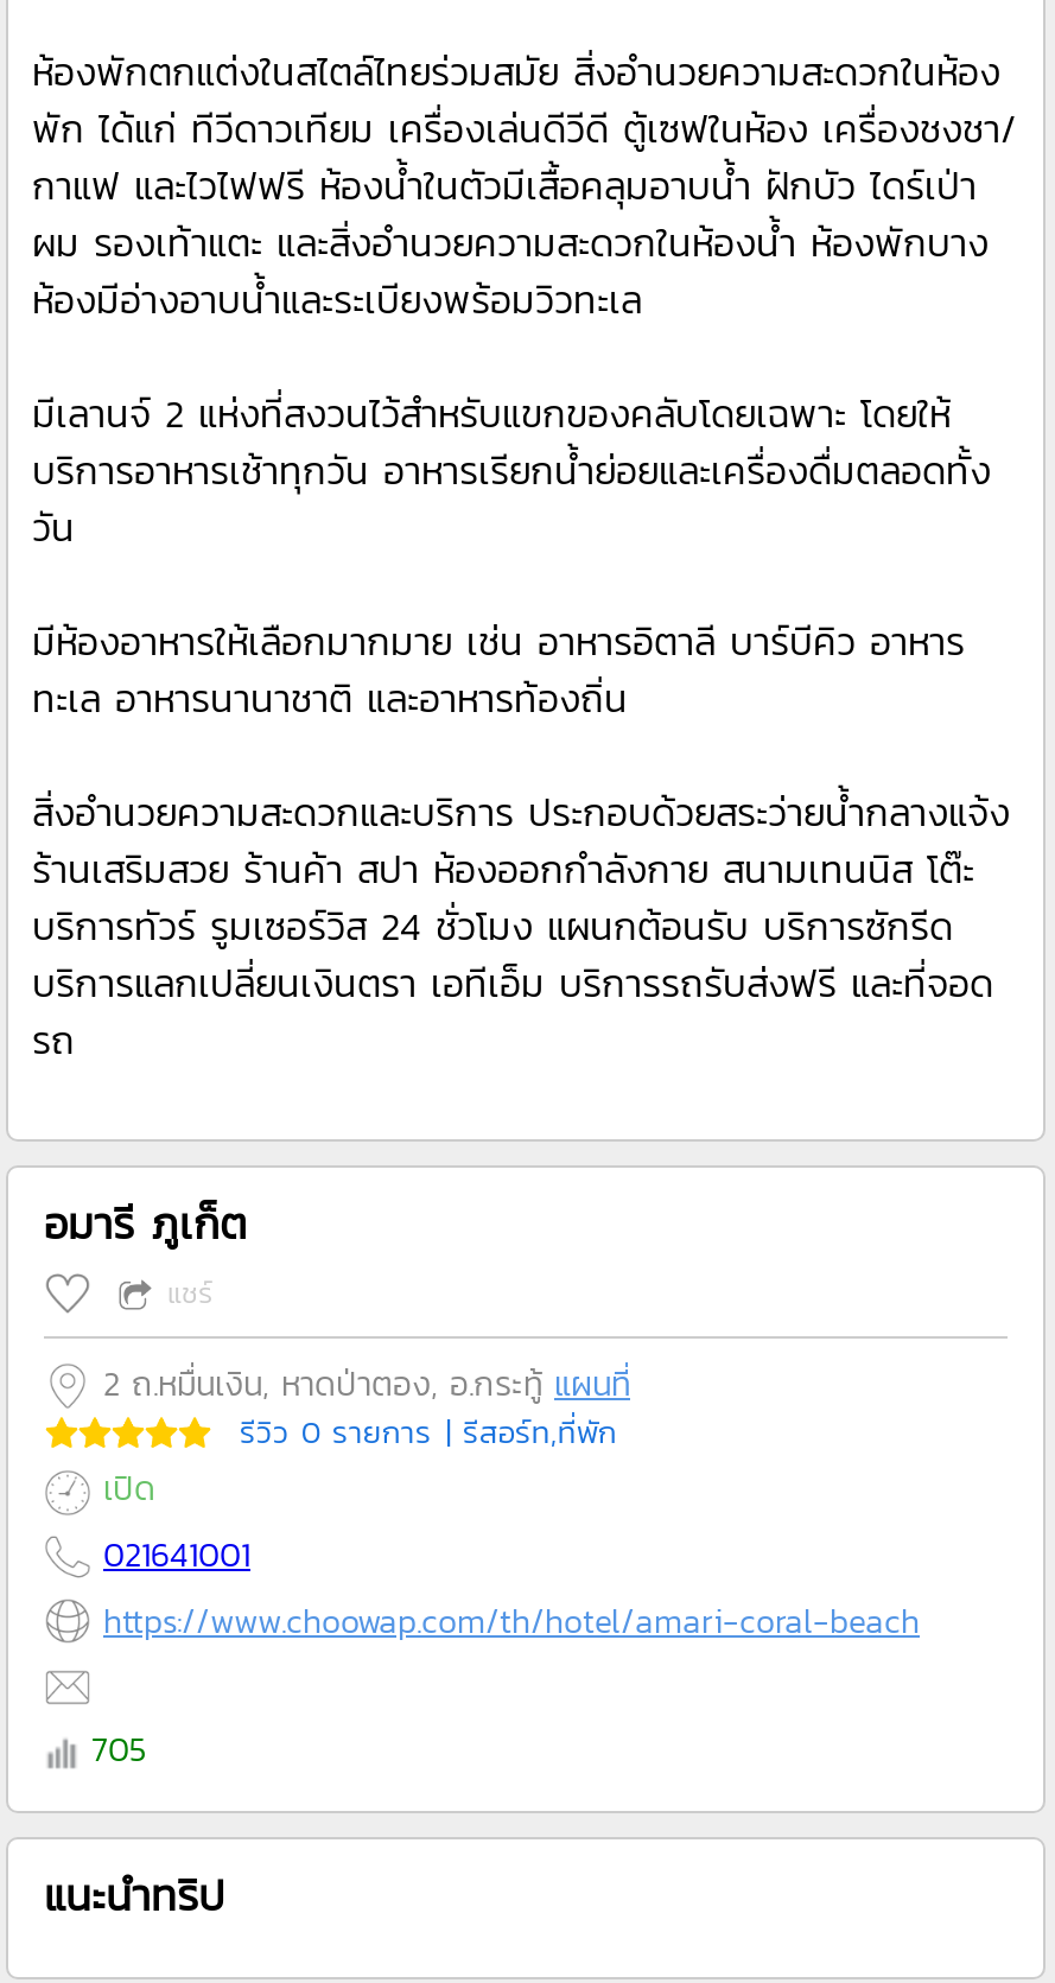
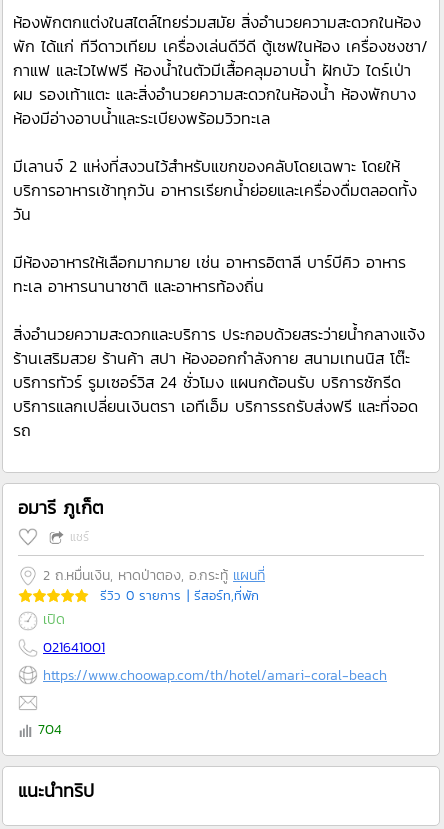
- 705
+ 704
